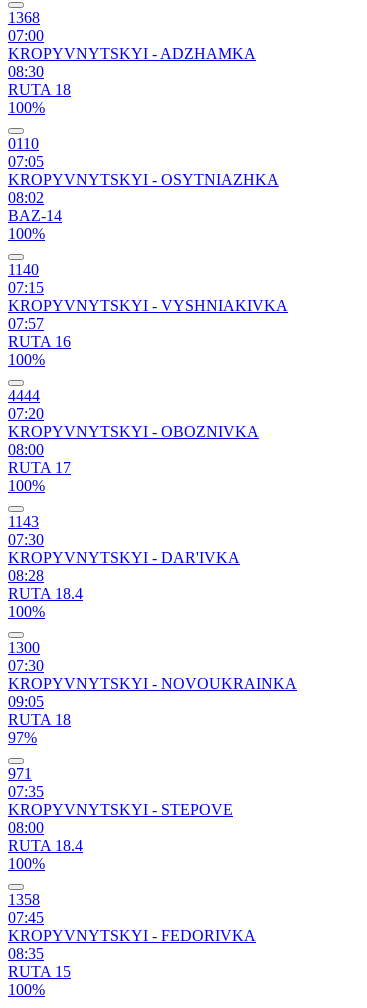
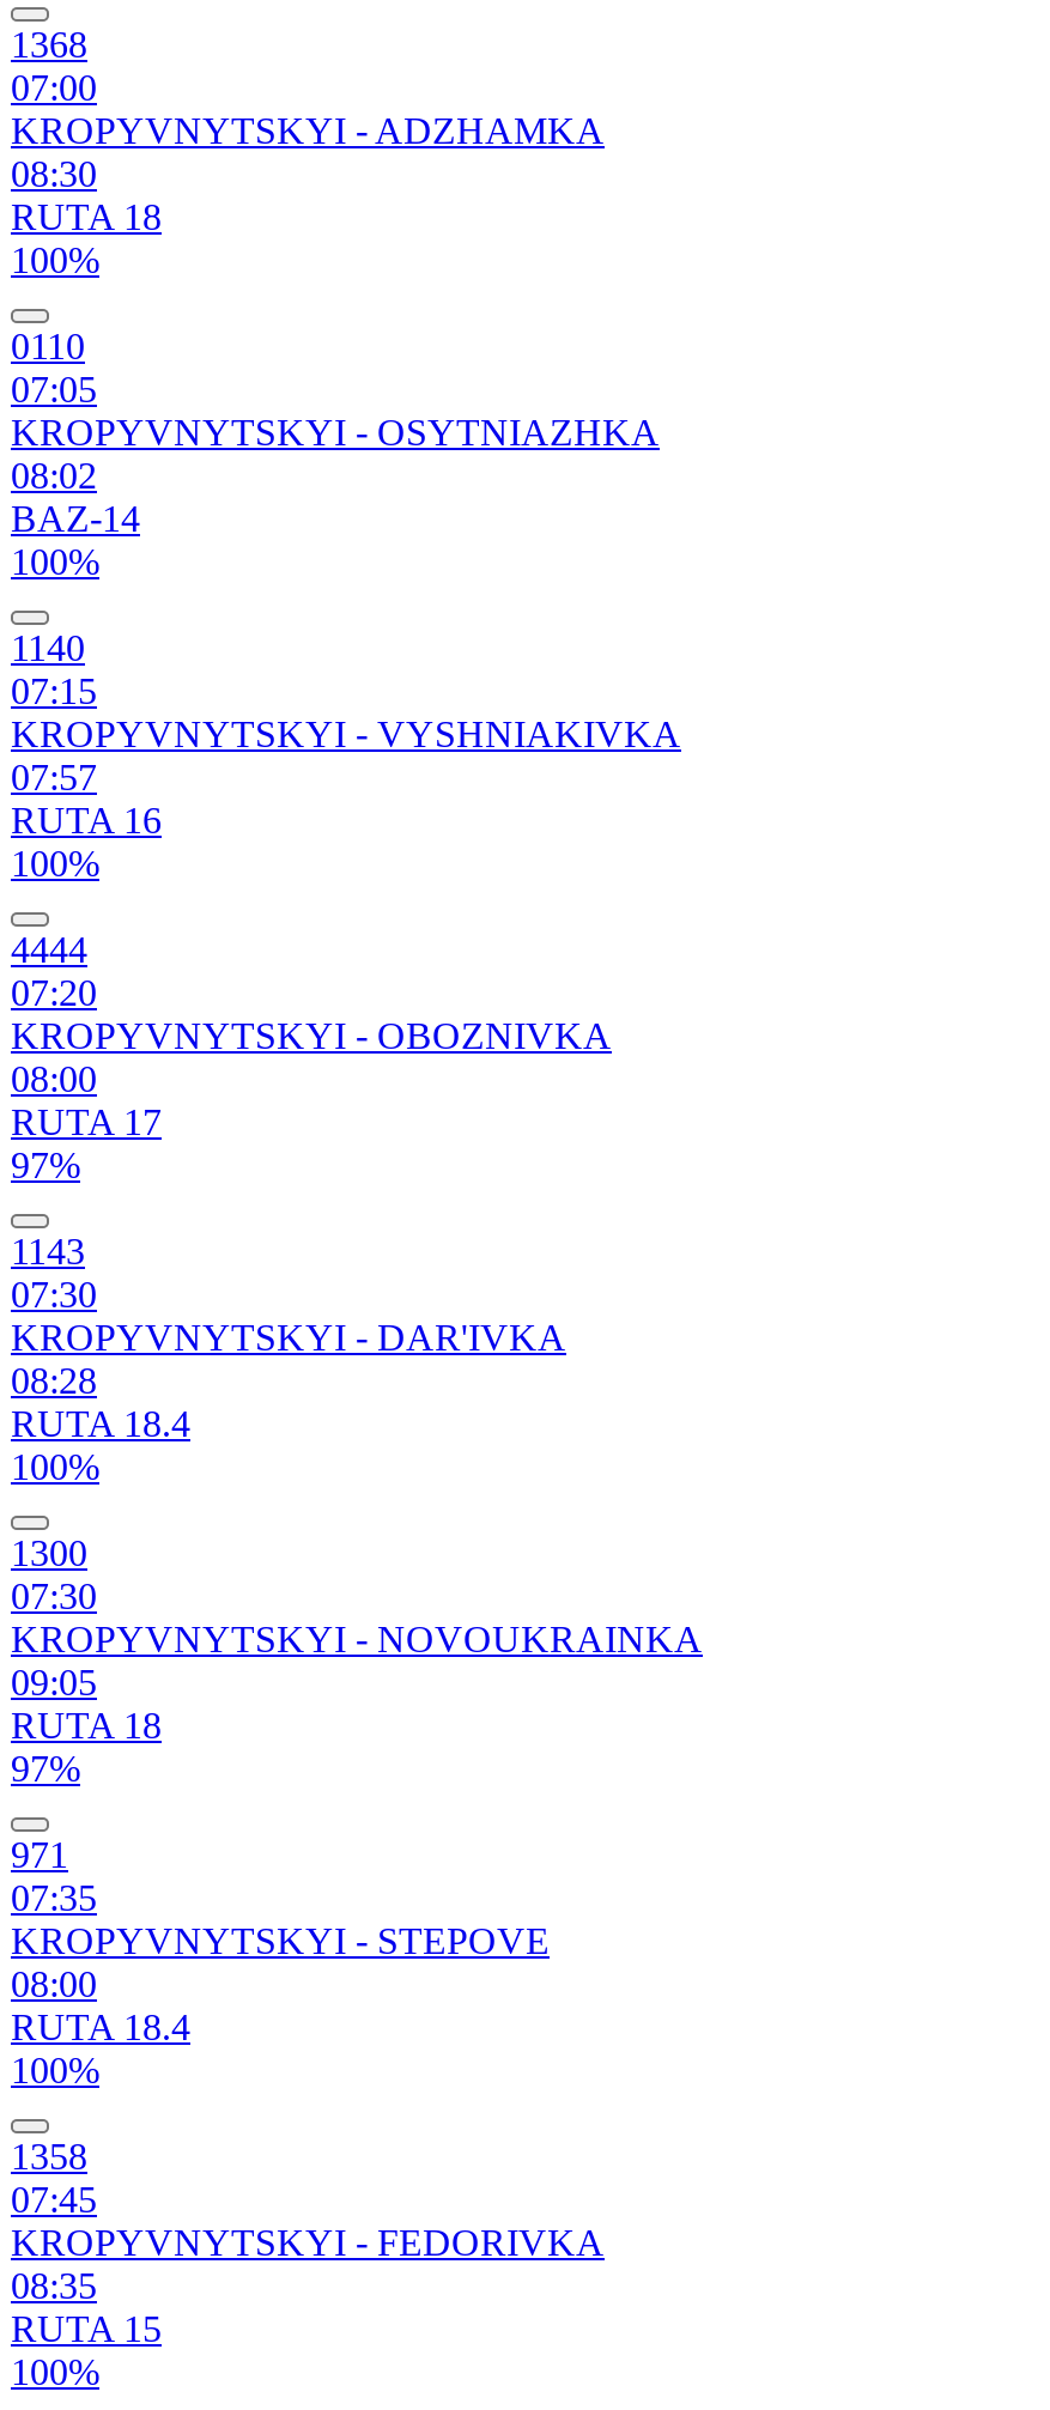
- 100%
+ 97%
